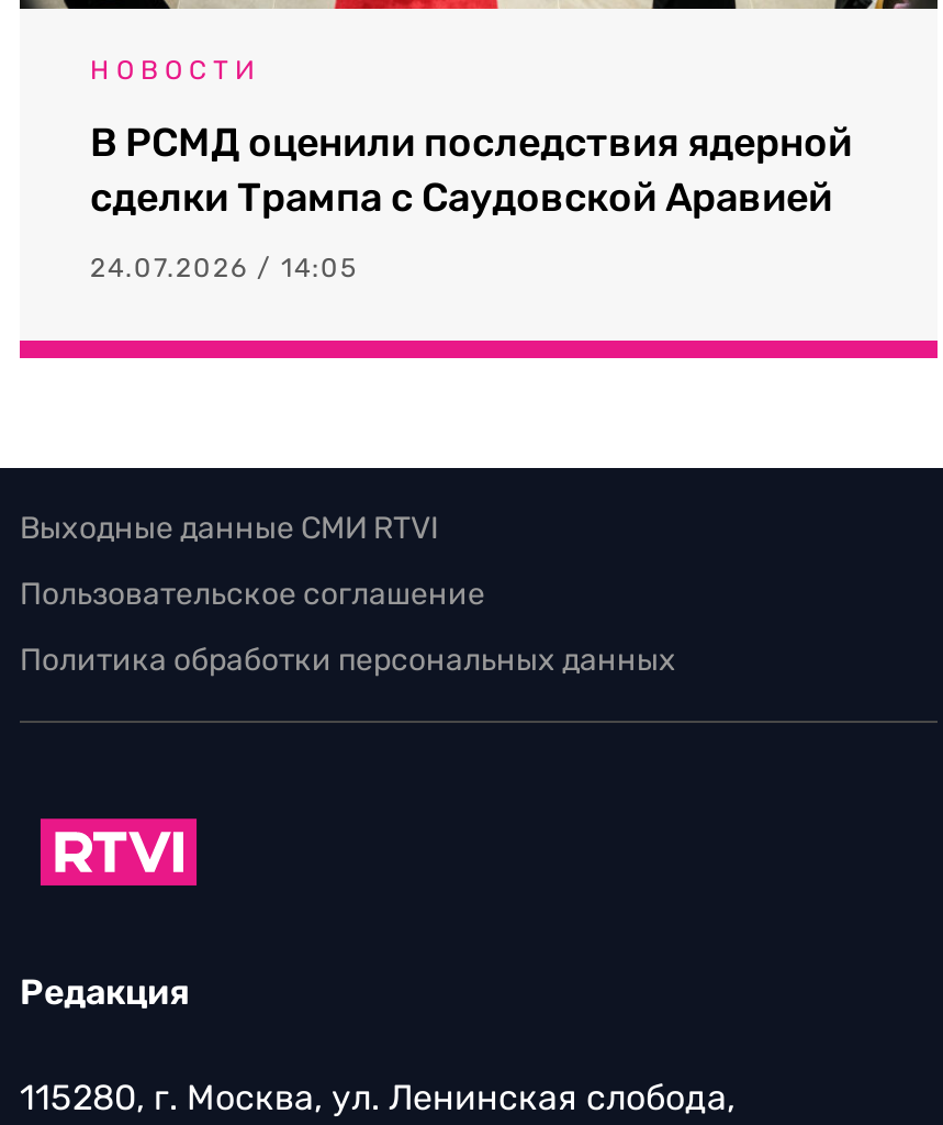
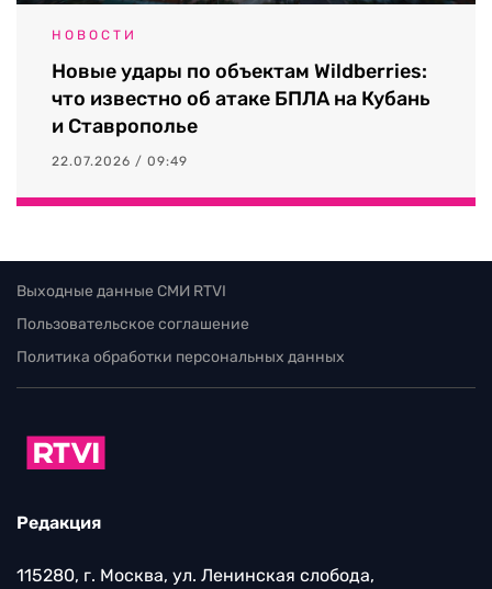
- В РСМД оценили последствия ядерной
- сделки Трампа с Саудовской Аравией
+ Новые удары по объектам Wildberries:
+ что известно об атаке БПЛА на Кубань
+ и Ставрополье

- 24.07.2026 / 14:05
+ 22.07.2026 / 09:49
